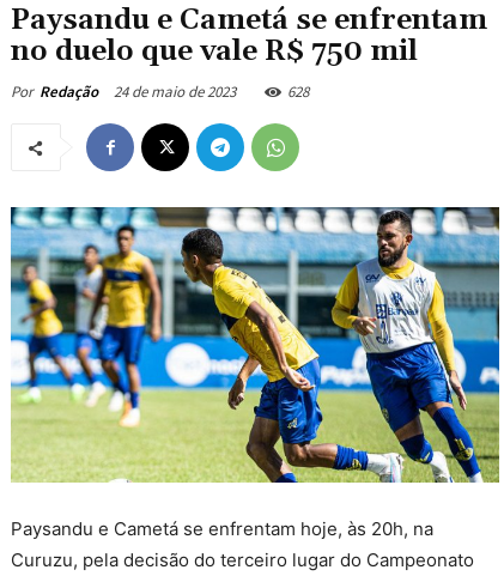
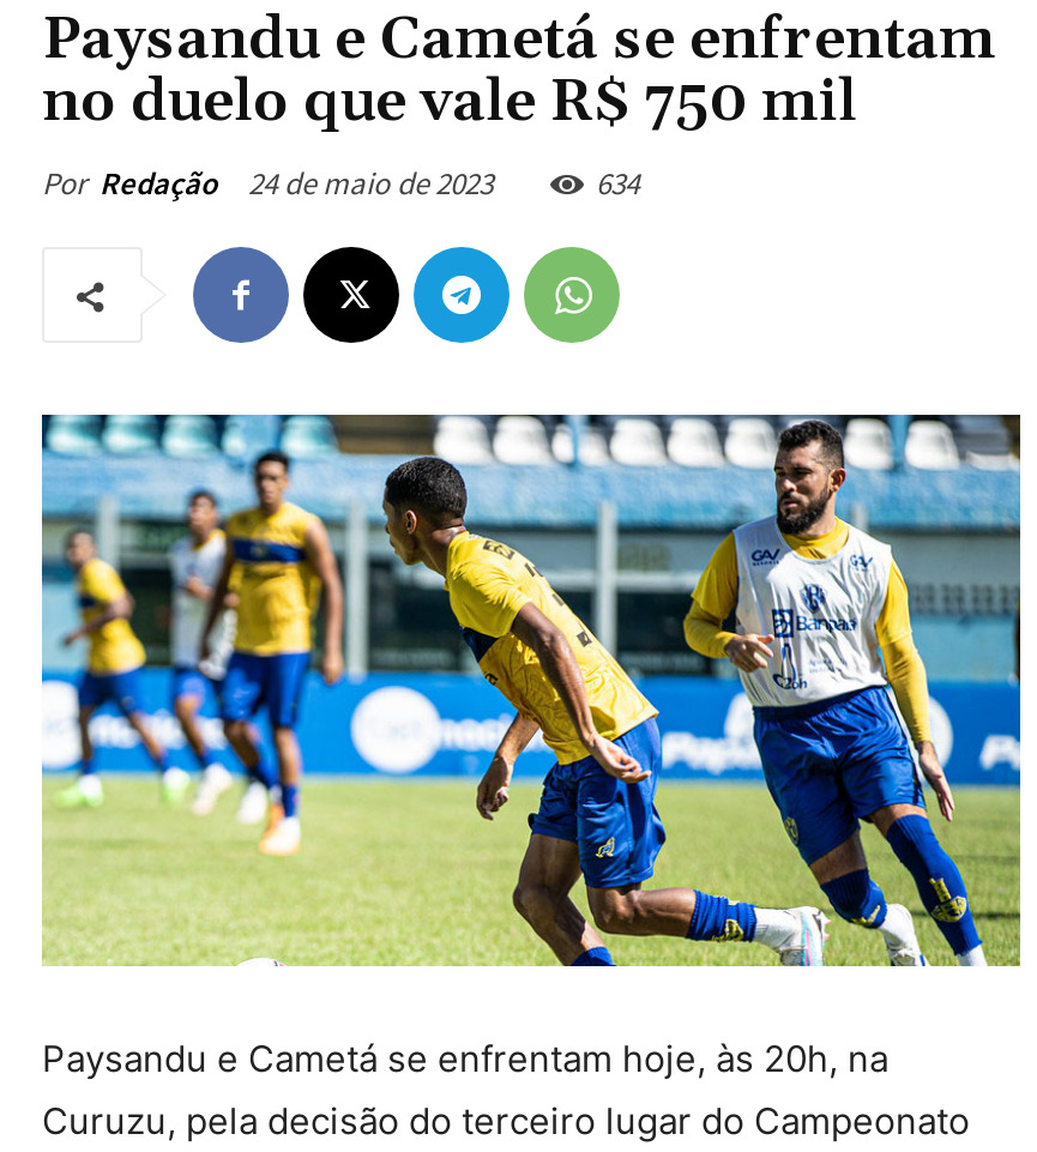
- 628
+ 634
